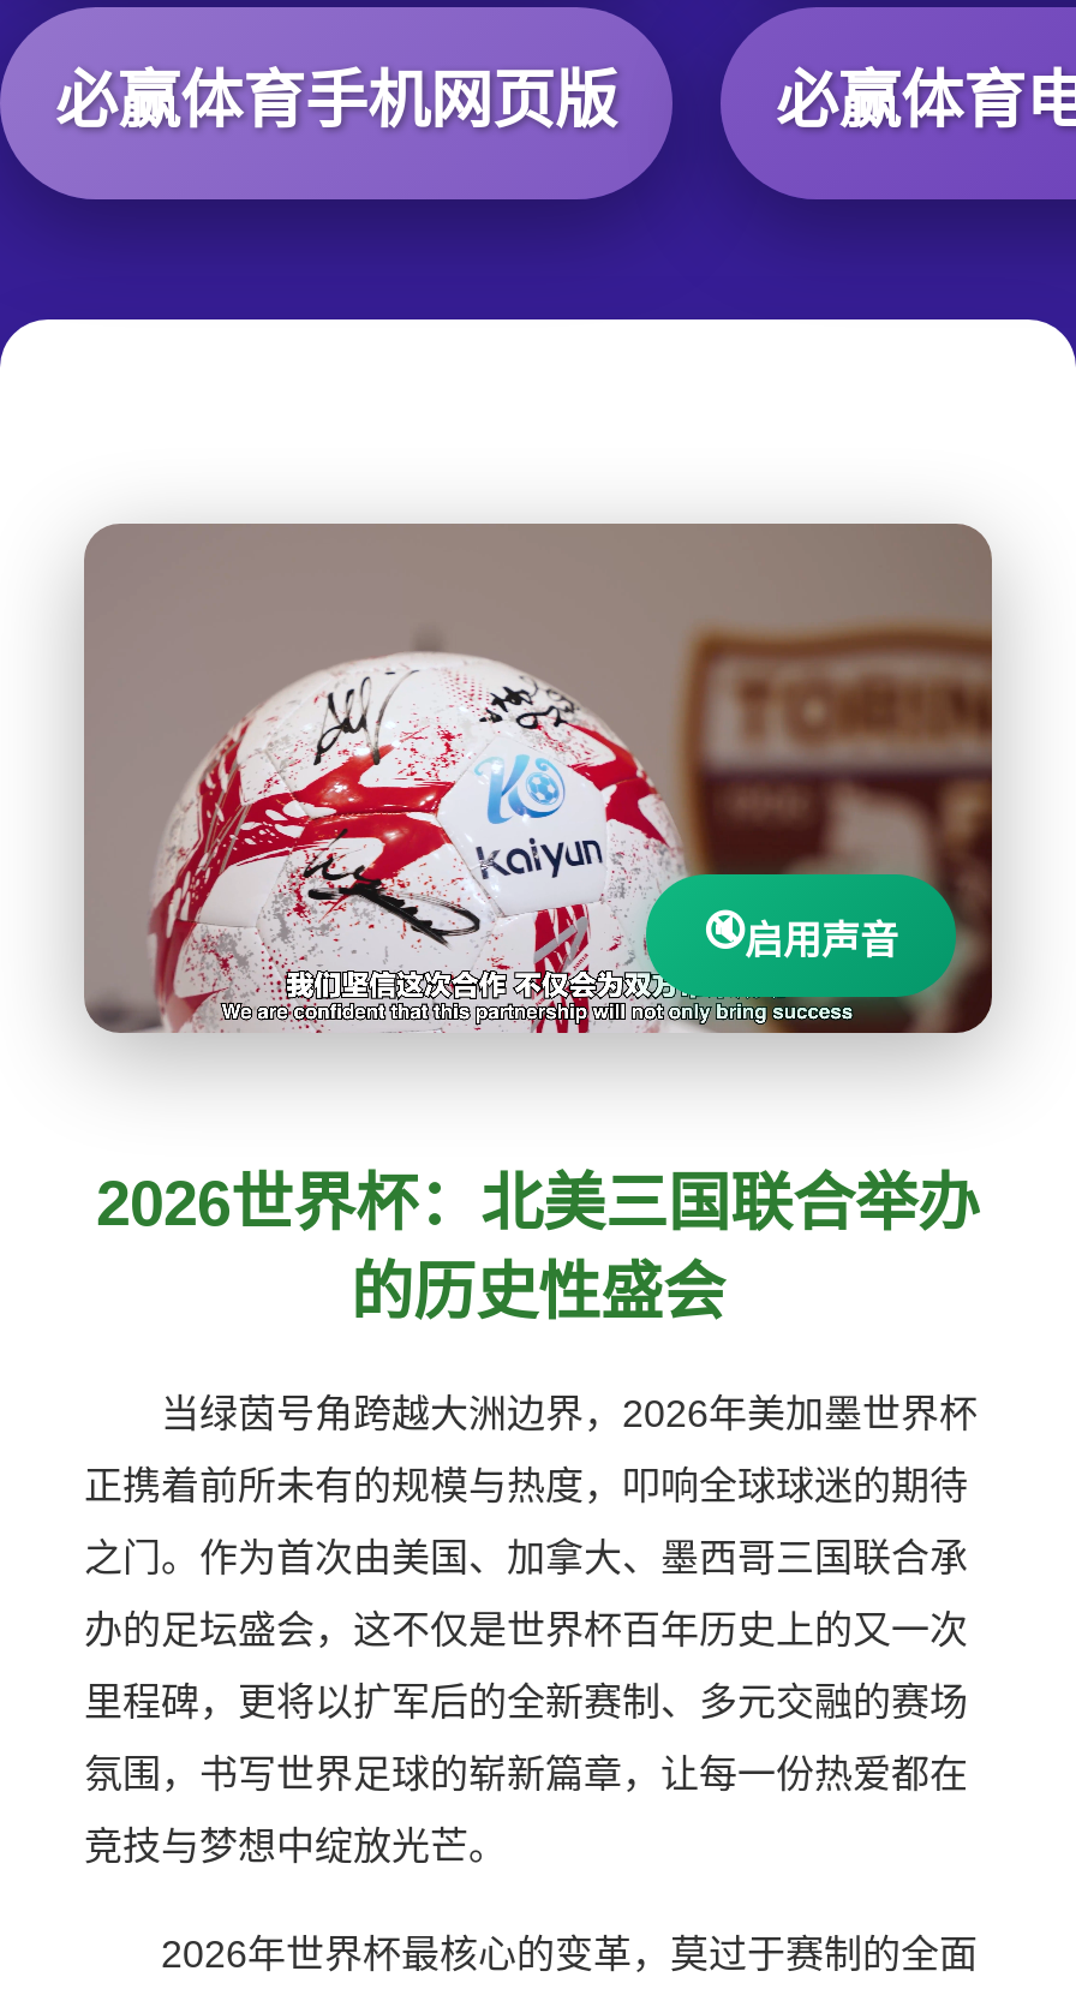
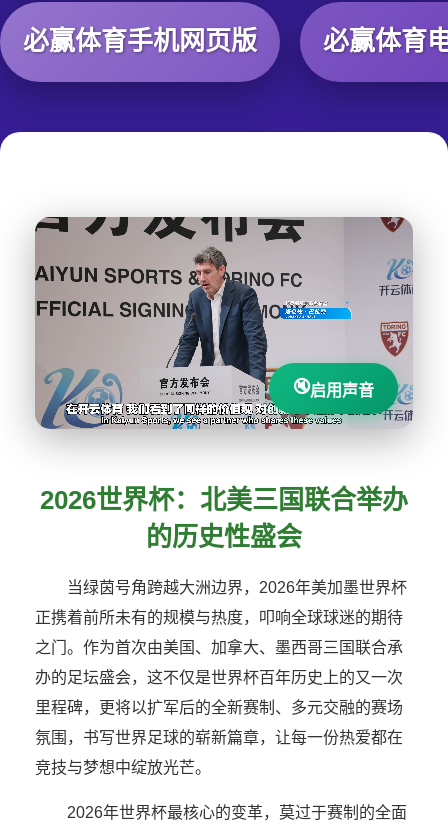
- [image]
+ [image]
